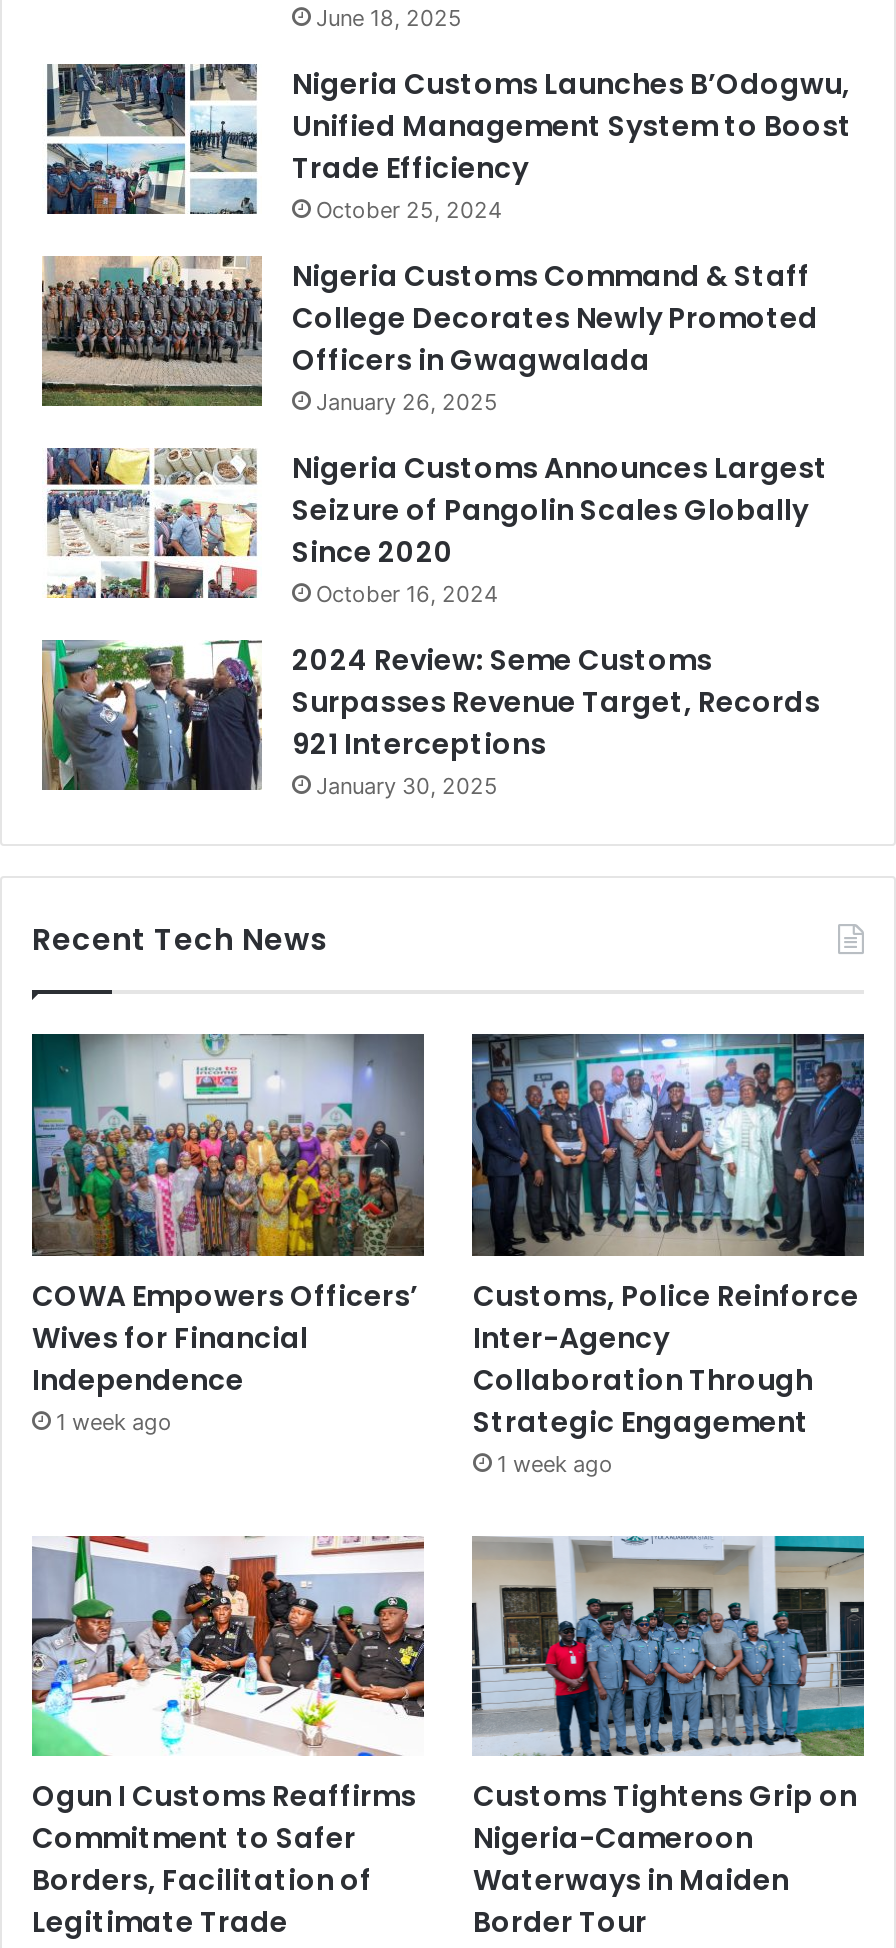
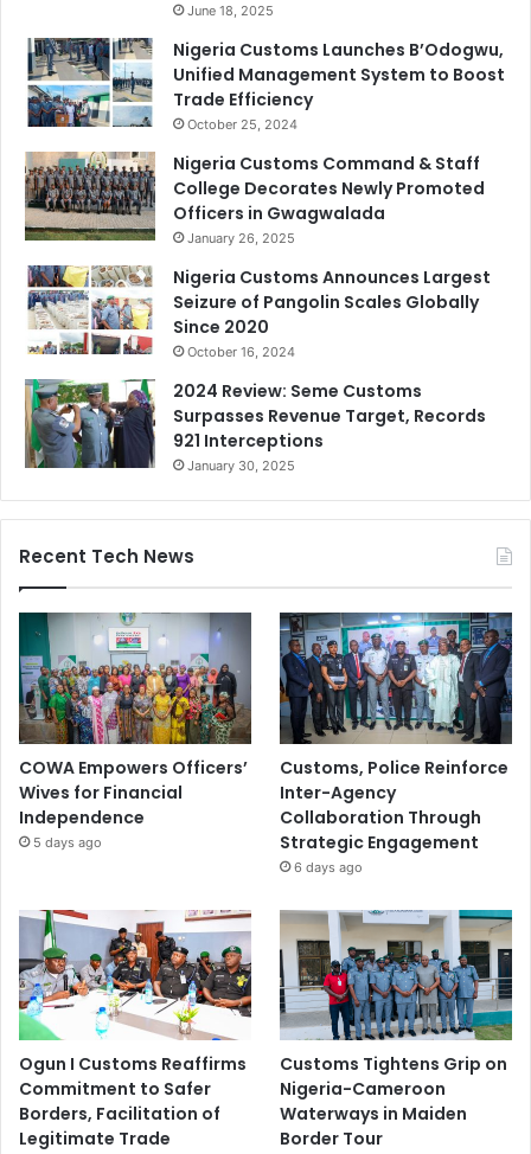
- 1 week ago
+ 5 days ago

- 1 week ago
+ 6 days ago
